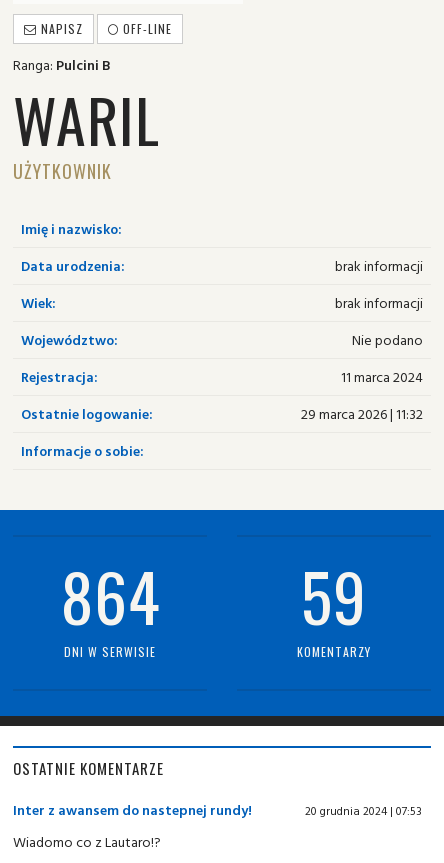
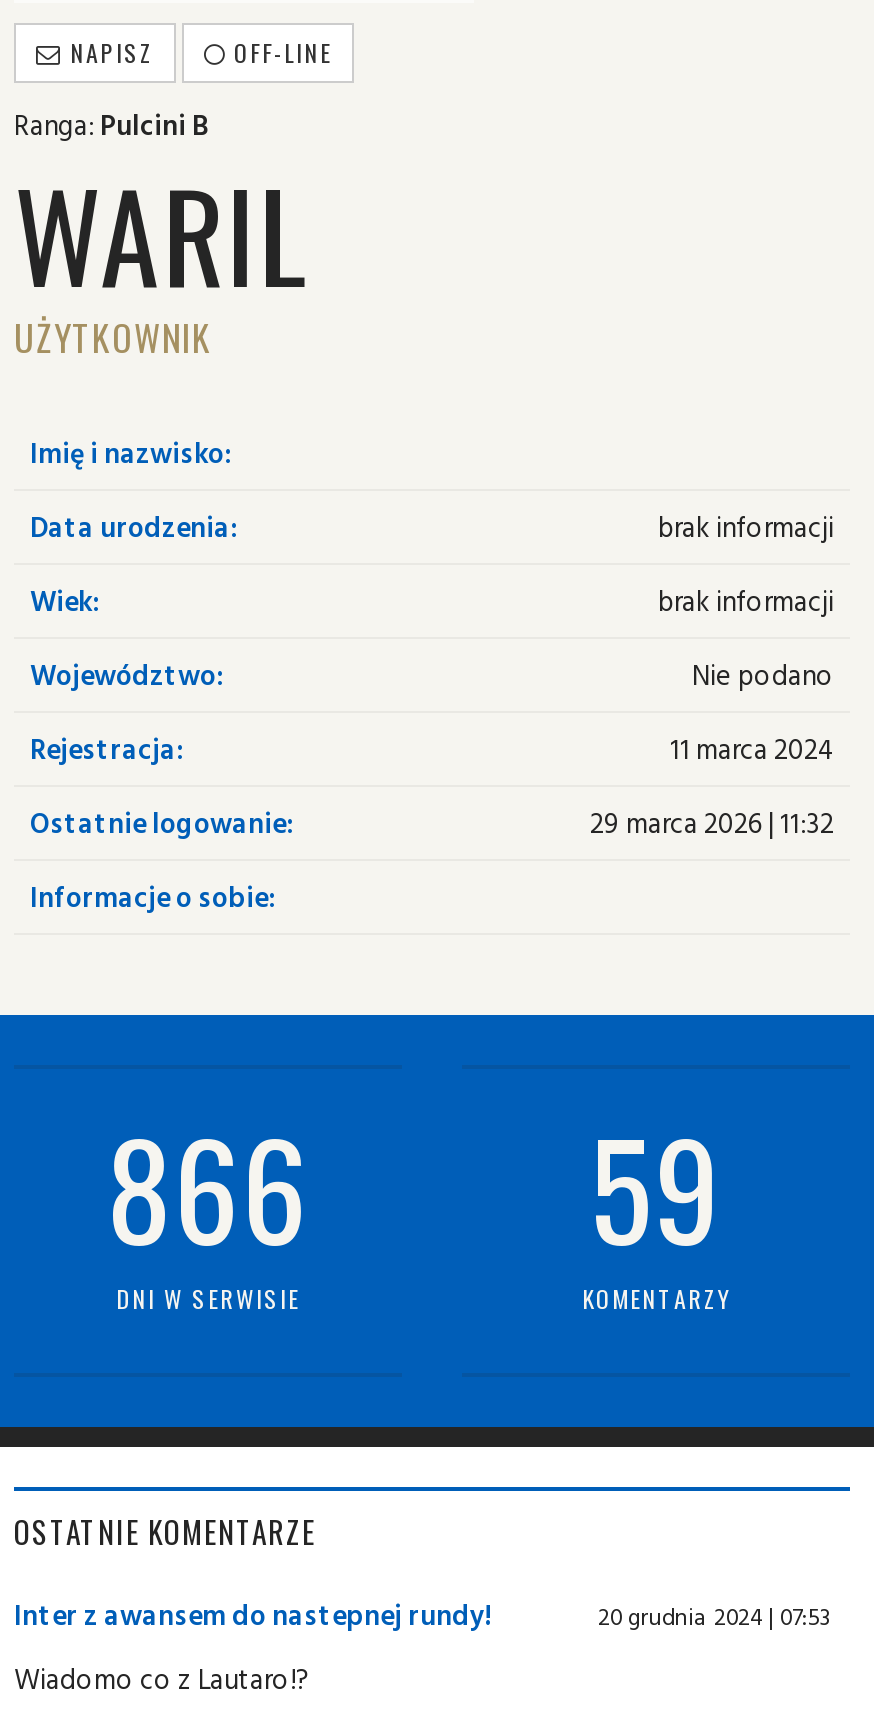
- 864 59
+ 866 59
